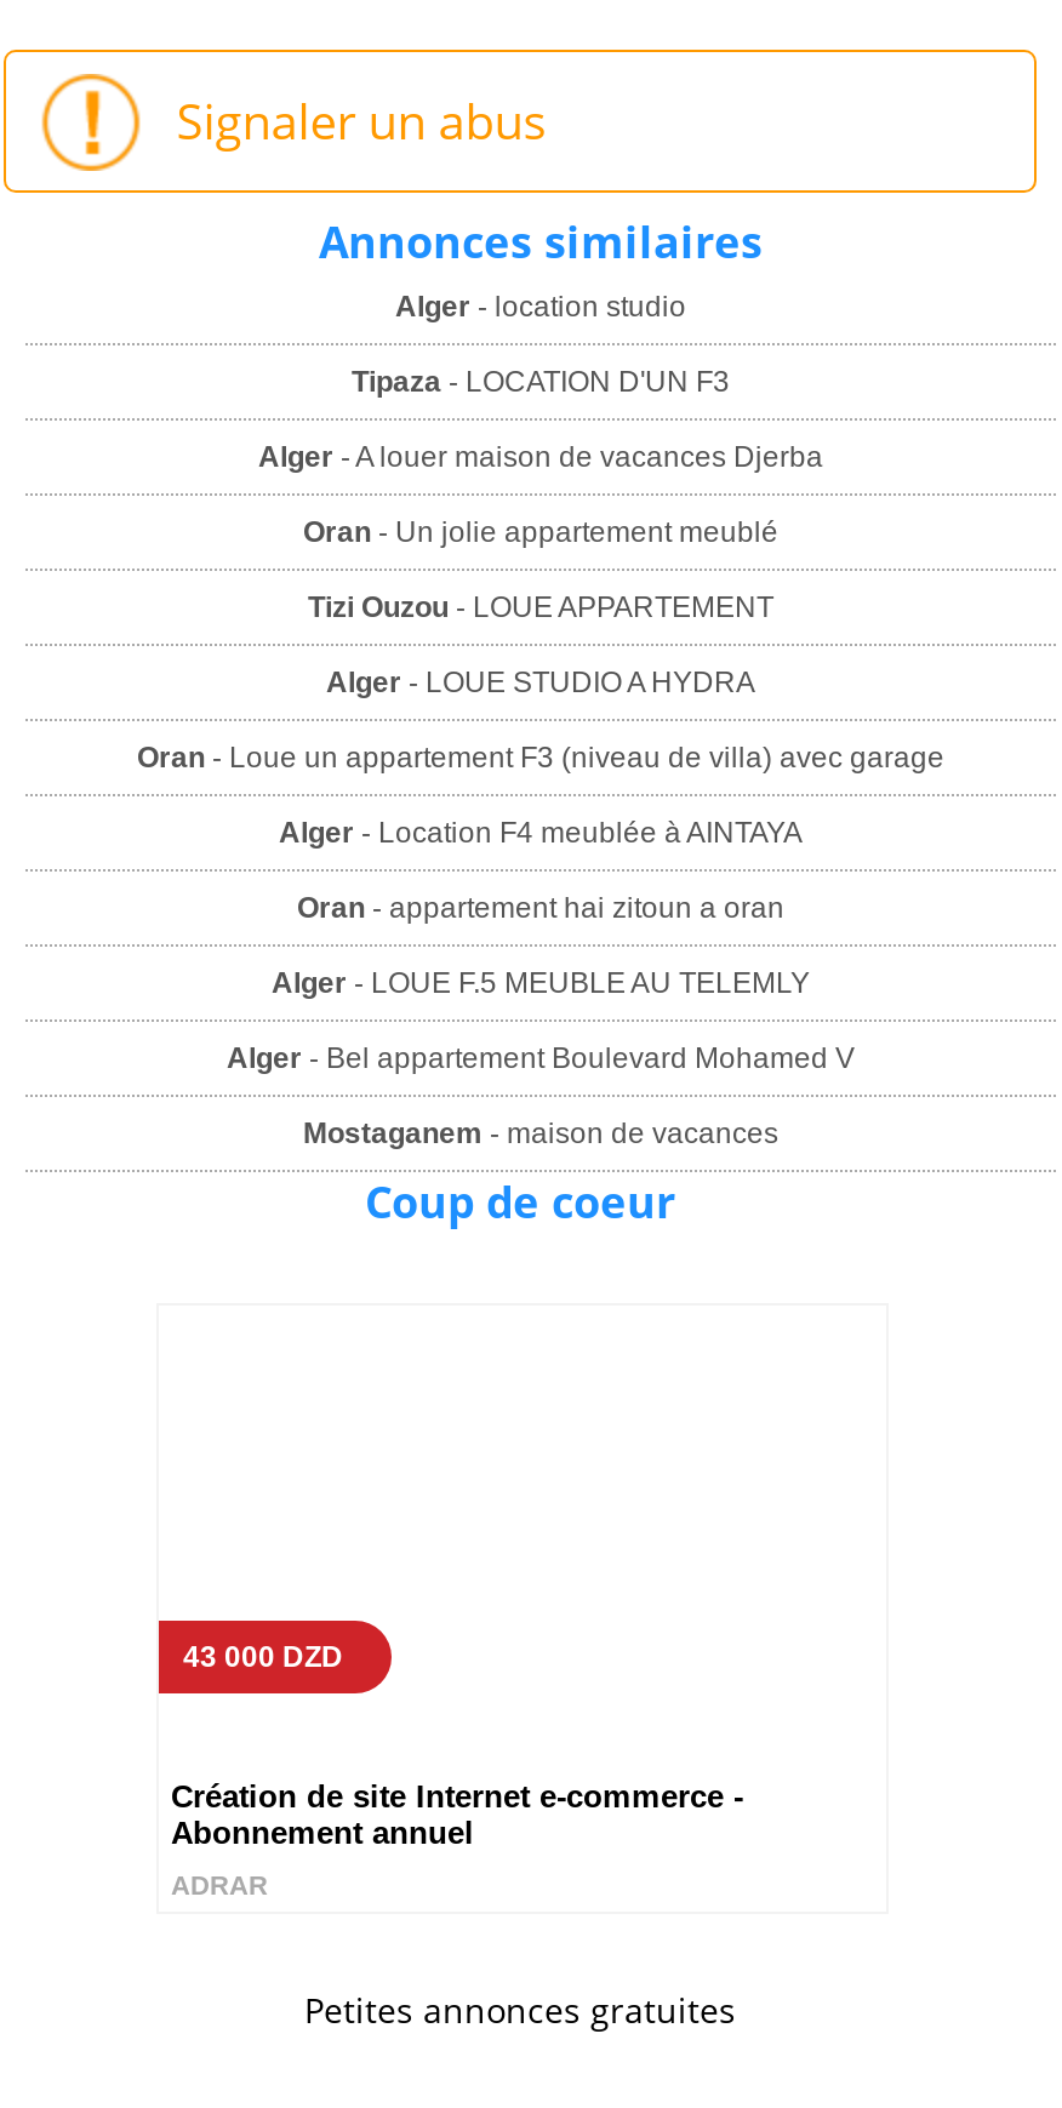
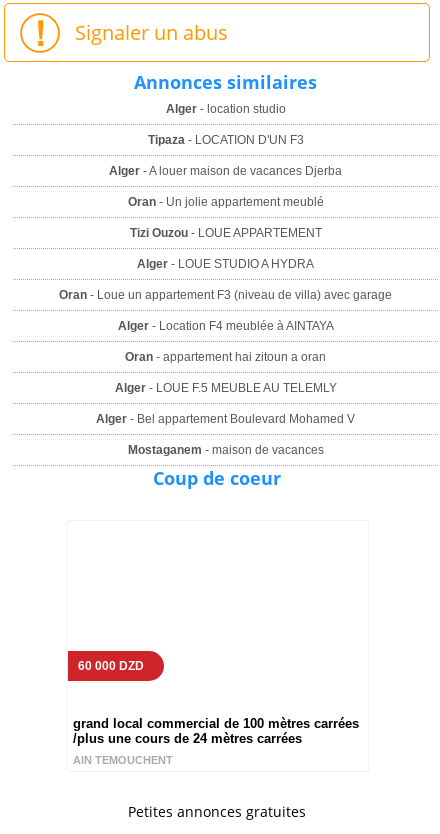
- 43 000 DZD
+ 60 000 DZD

- Création de site Internet e-commerce -
- Abonnement annuel
+ grand local commercial de 100 mètres carrées
+ /plus une cours de 24 mètres carrées

- ADRAR
+ AIN TEMOUCHENT
